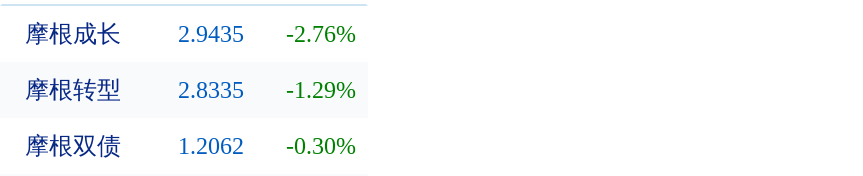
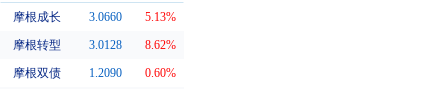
- 2.9435
+ 3.0660

- -2.76%
+ 5.13%

- 2.8335
+ 3.0128

- -1.29%
+ 8.62%

- 1.2062
+ 1.2090

- -0.30%
+ 0.60%
